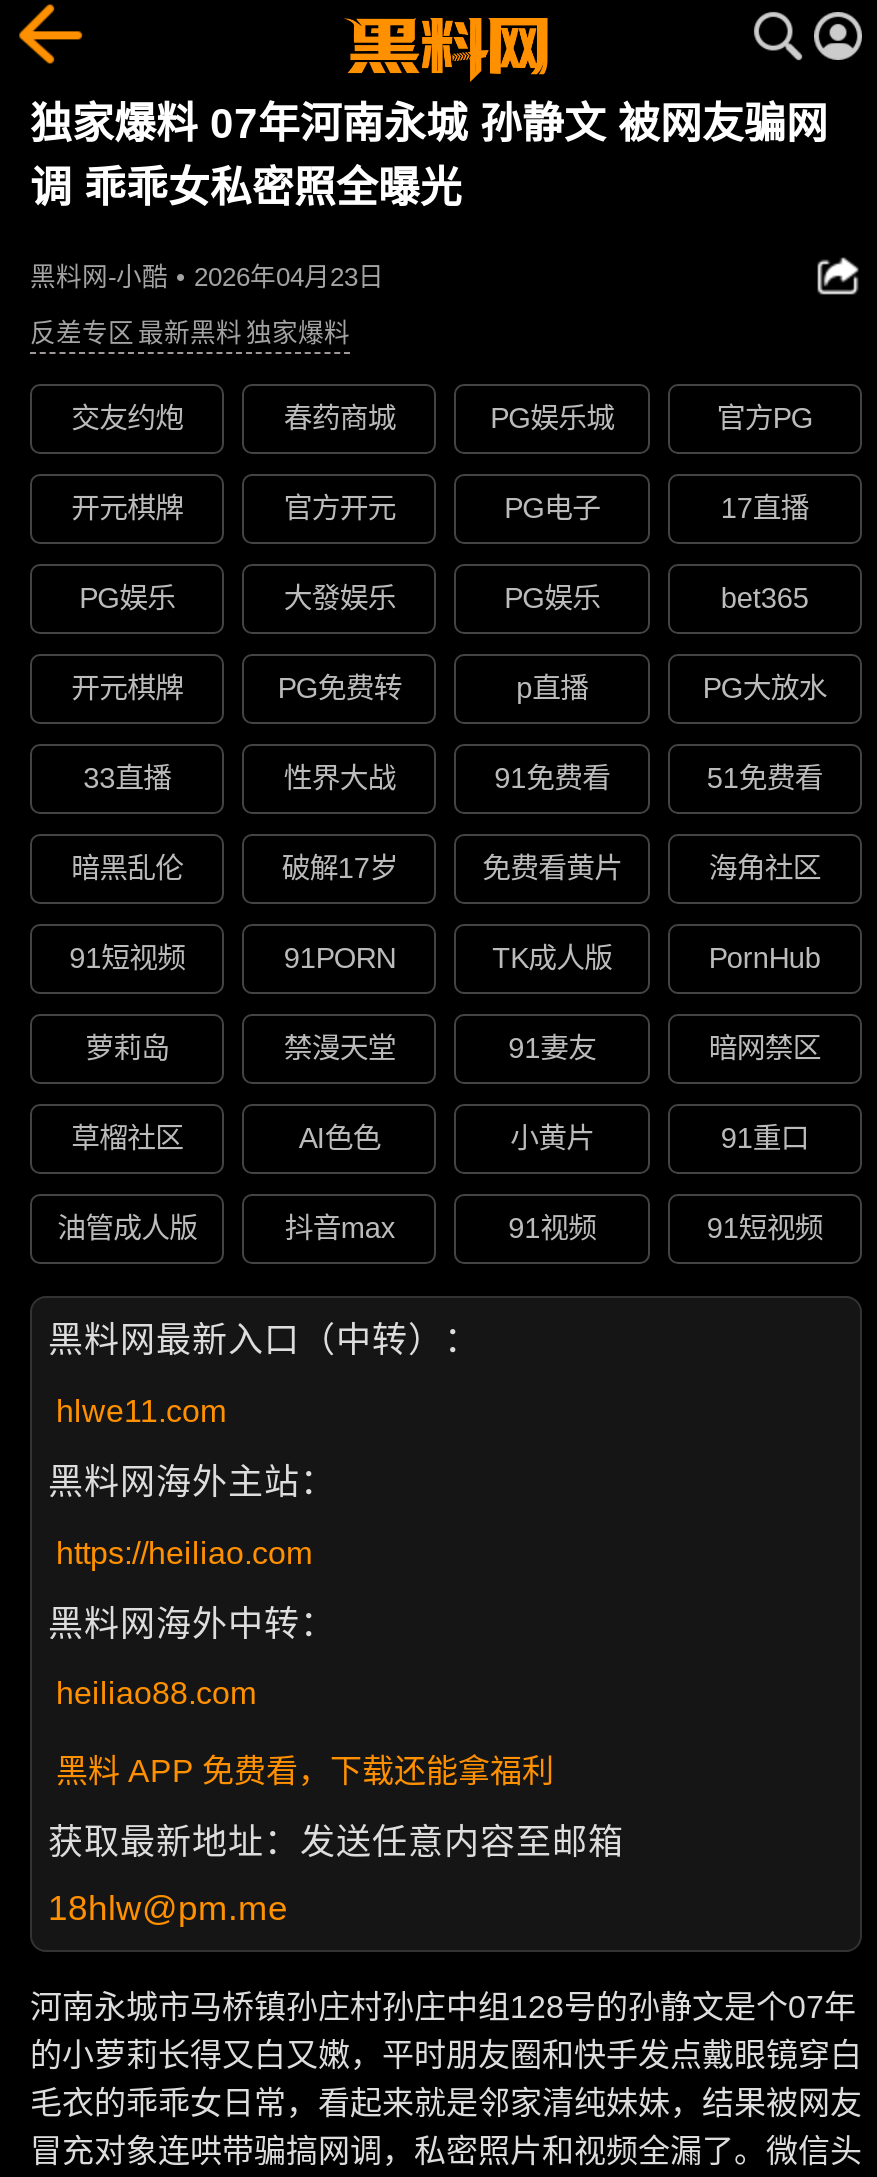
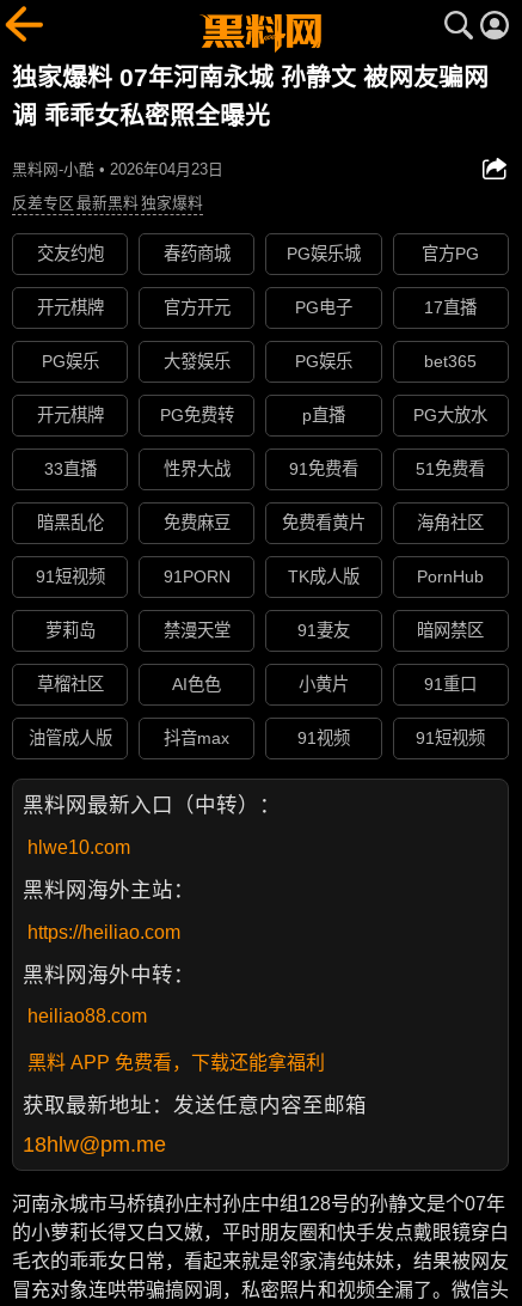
- 破解17岁
+ 免费麻豆

- hlwe11.com
+ hlwe10.com
